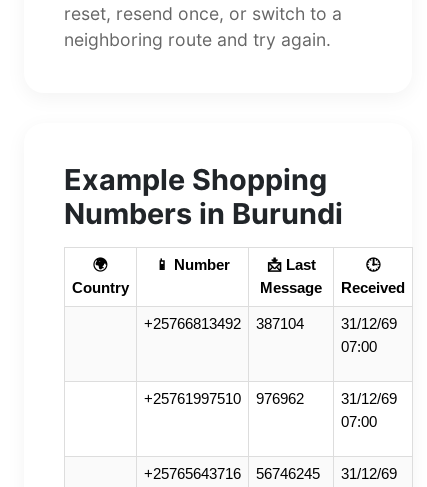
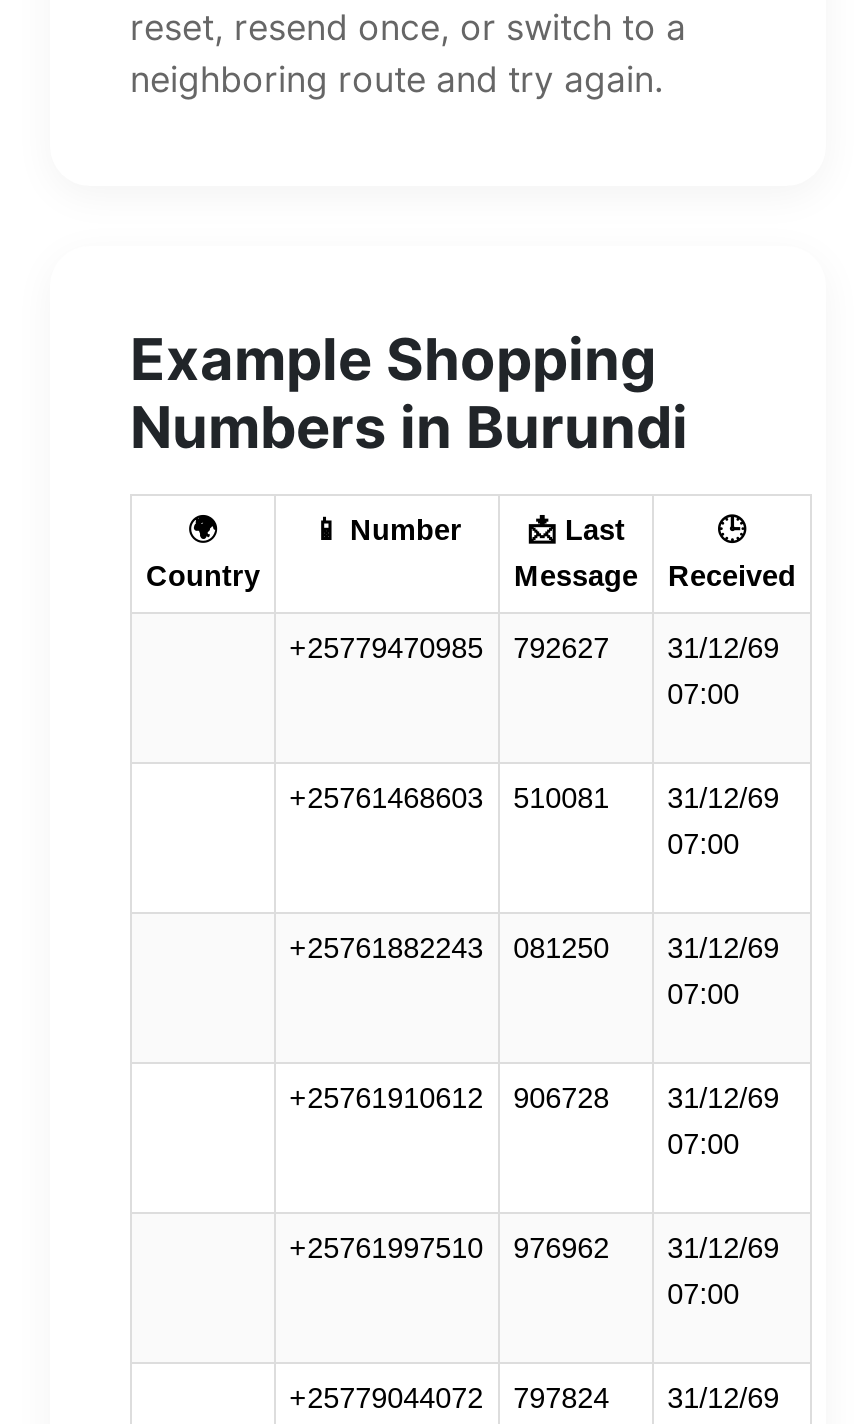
- +25766813492
- 387104
+ +25779470985
+ 792627
+ 31/12/69
+ 07:00
+ +25761468603
+ 510081
+ 31/12/69
+ 07:00
+ +25761882243
+ 081250
+ 31/12/69
+ 07:00
+ +25761910612
+ 906728

- +25765643716
+ +25779044072

- 56746245
+ 797824
